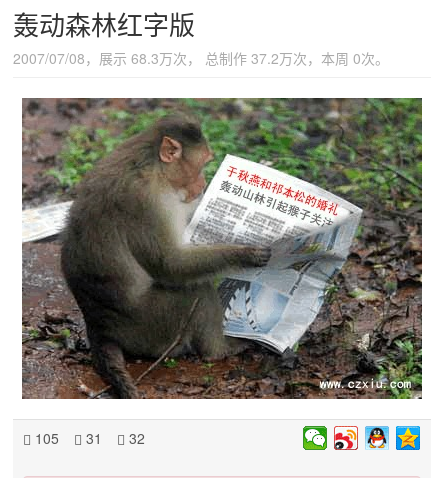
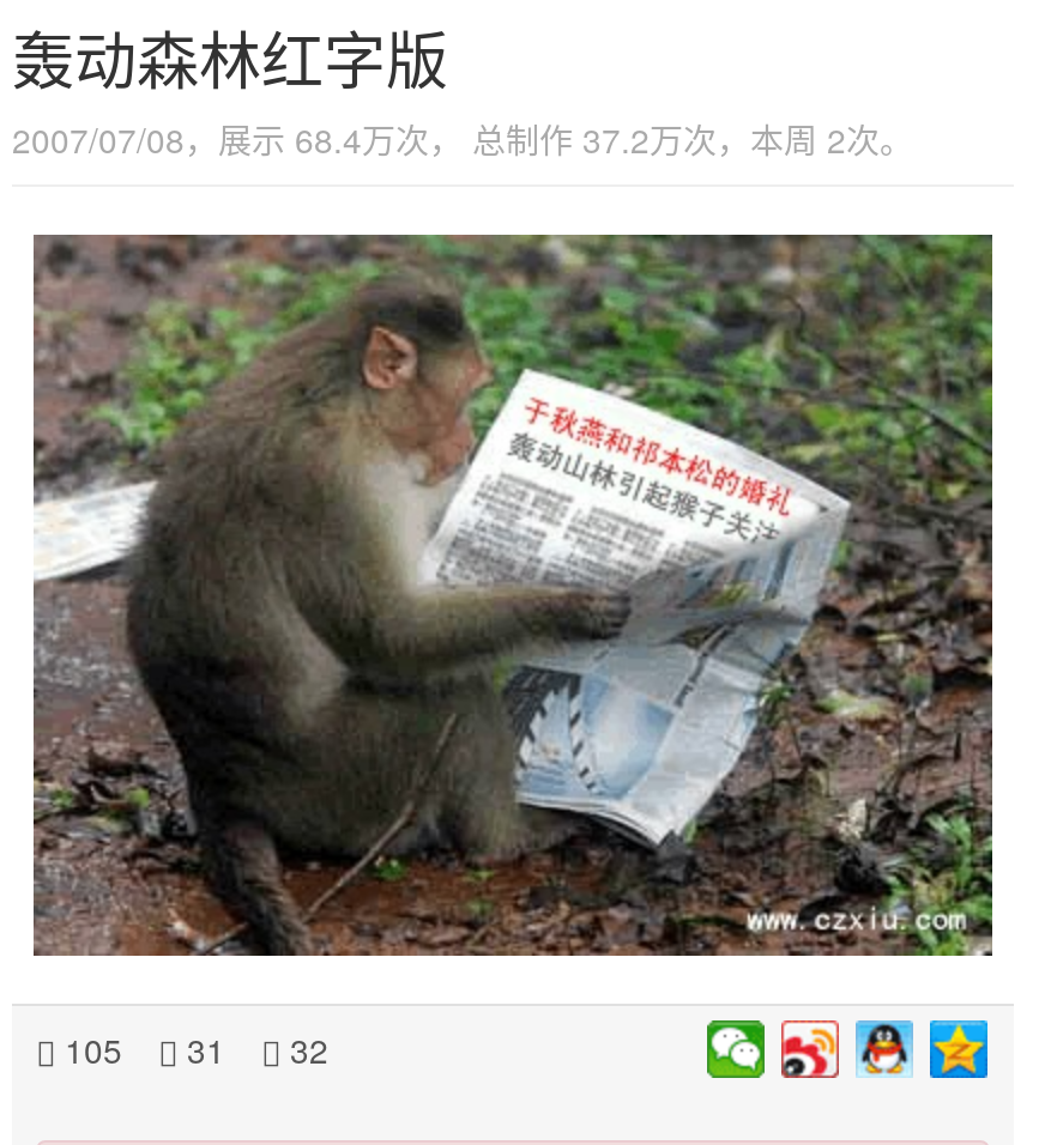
- 2007/07/08，展示 68.3万次， 总制作 37.2万次，本周 0次。
+ 2007/07/08，展示 68.4万次， 总制作 37.2万次，本周 2次。
